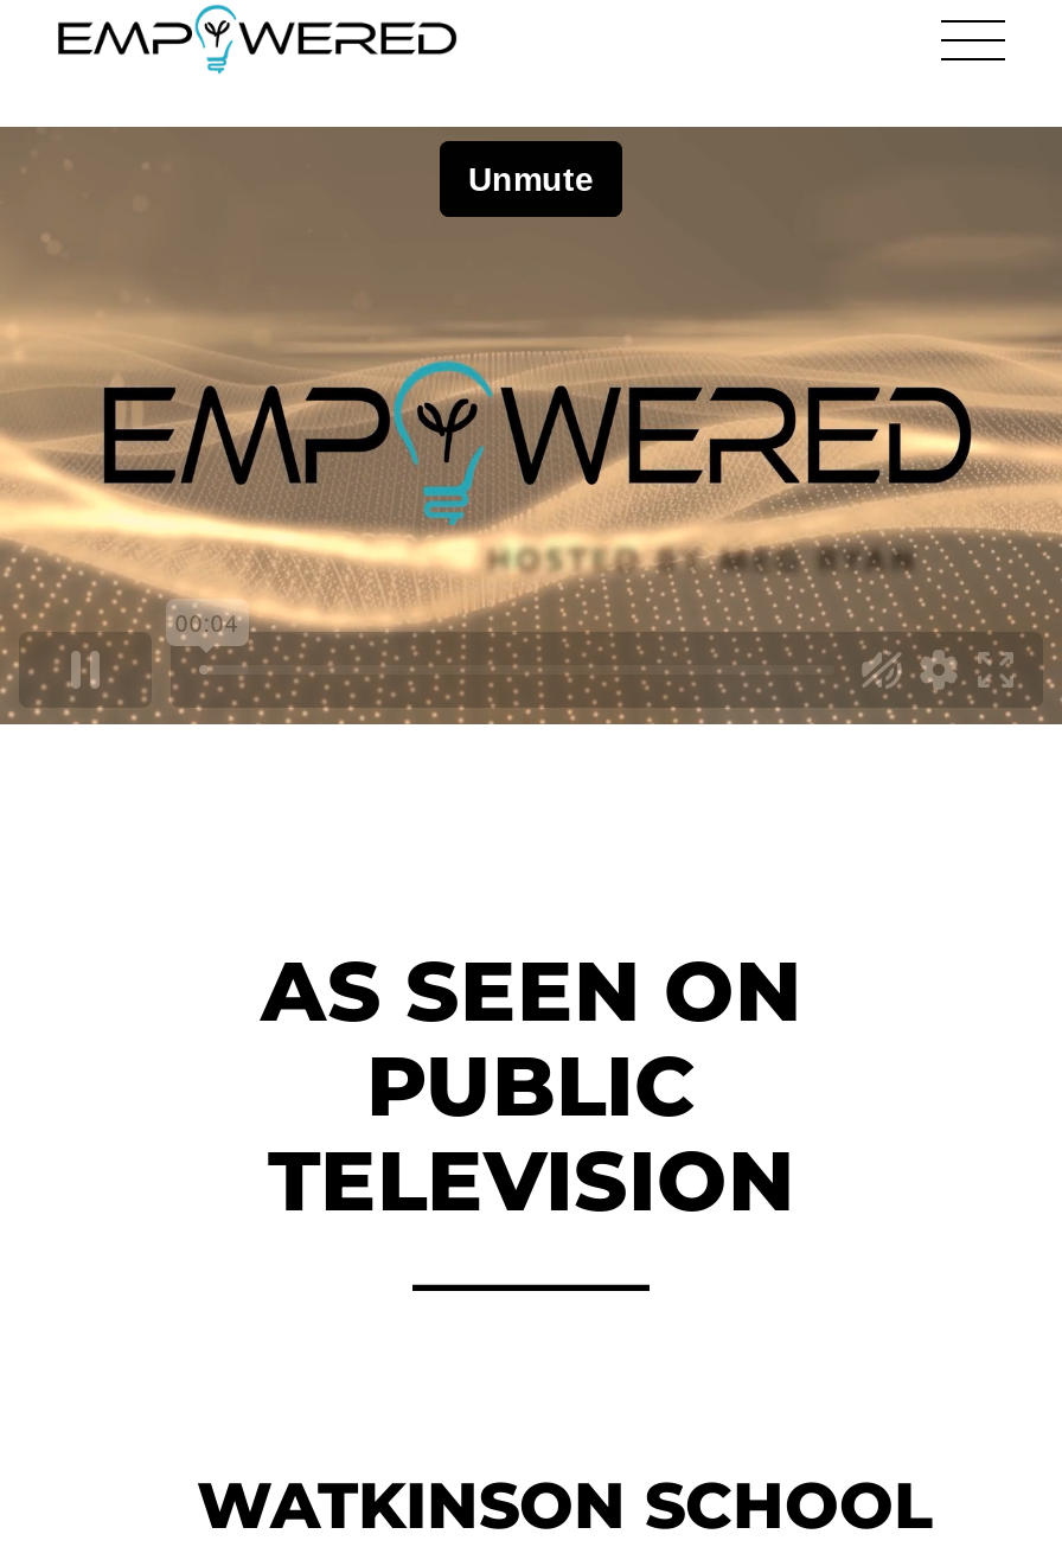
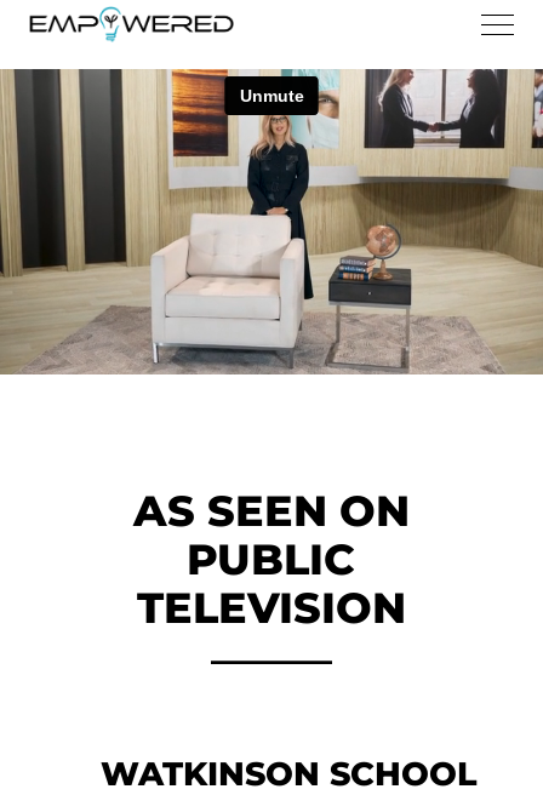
- [image]
+ [image]
